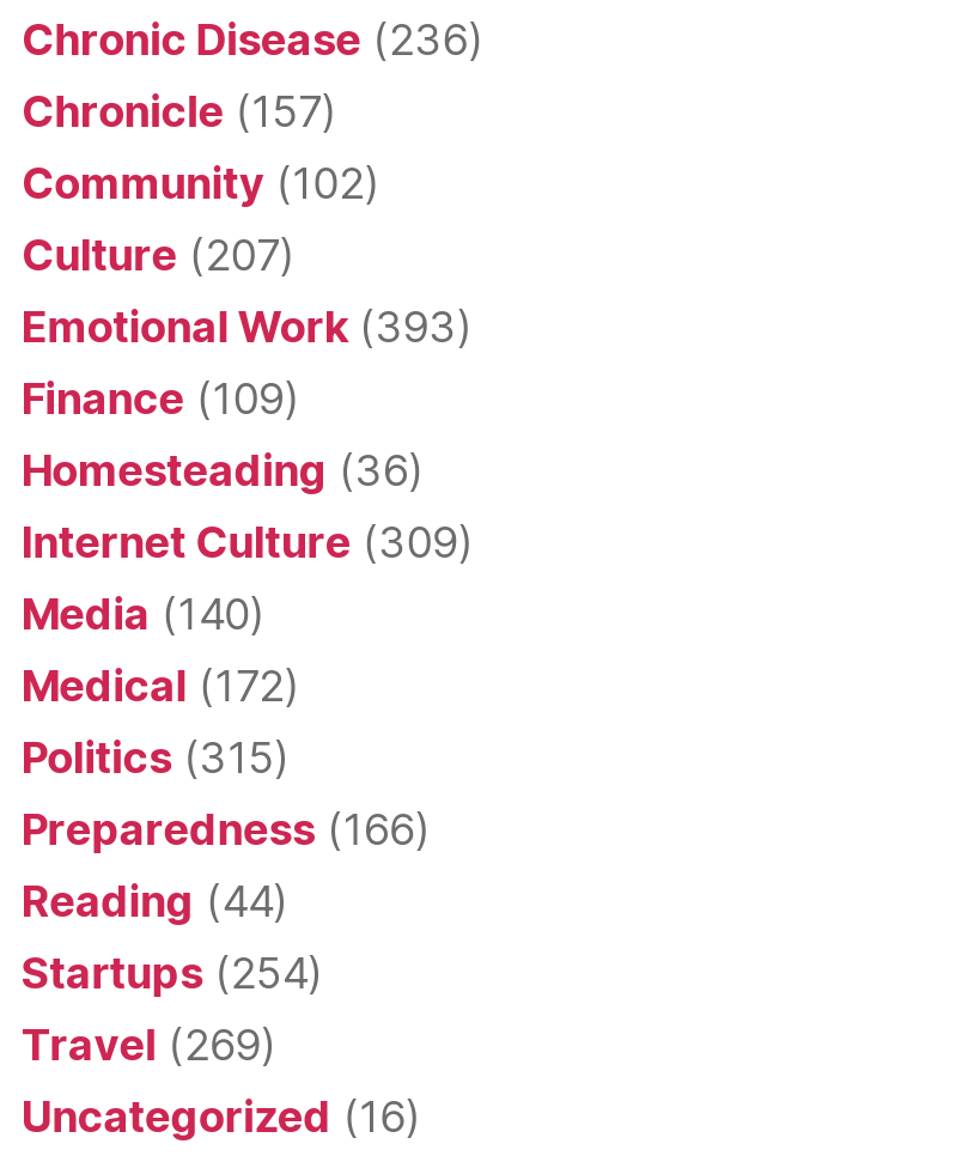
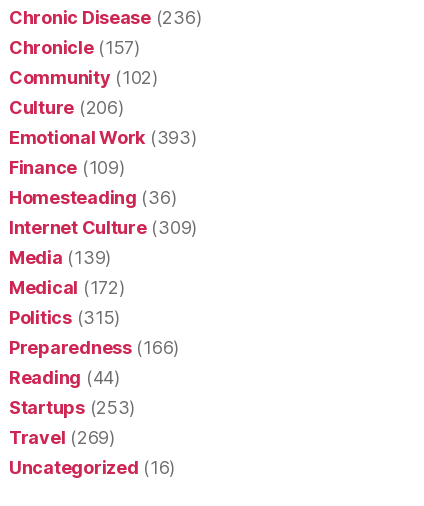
- Culture (207)
+ Culture (206)

- Media (140)
+ Media (139)

- Startups (254)
+ Startups (253)
